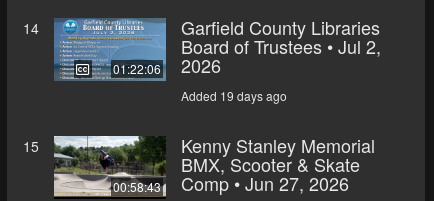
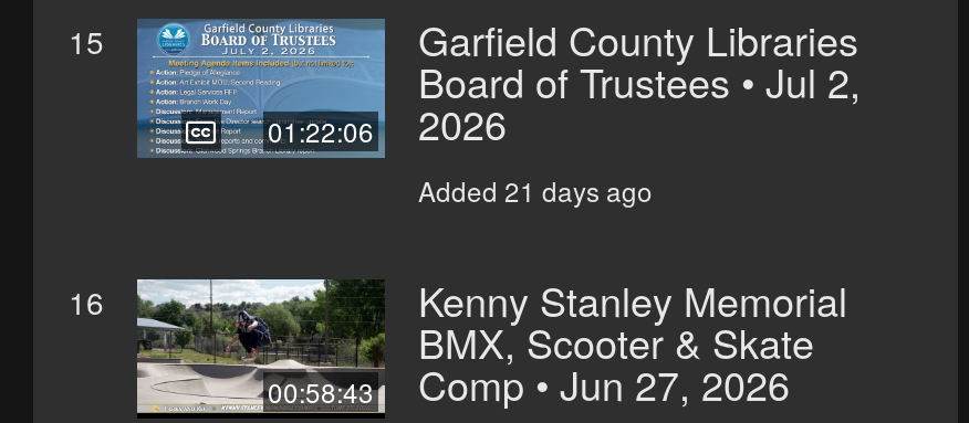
- 14
+ 15

- Added 19 days ago
+ Added 21 days ago

- 15
+ 16
